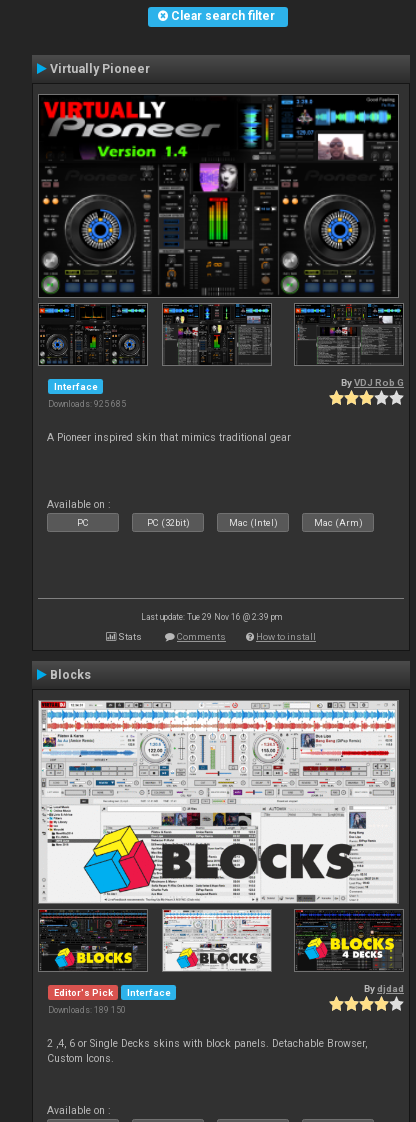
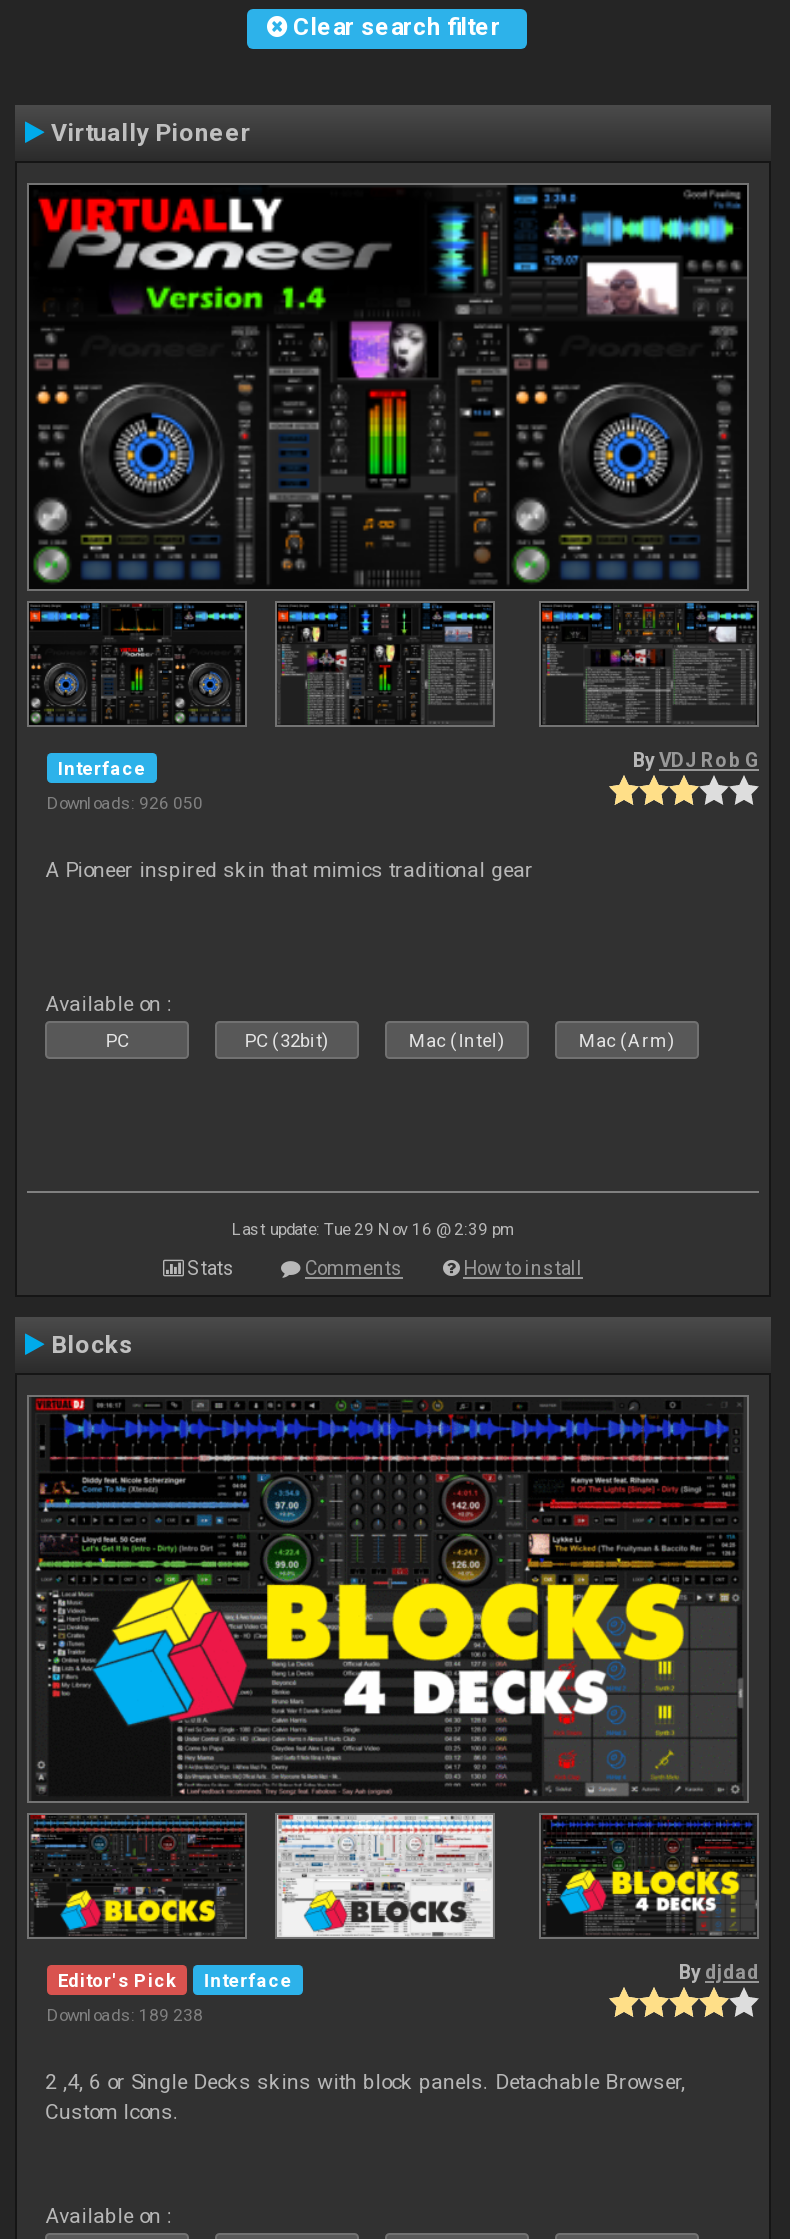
- Downloads: 925 685
+ Downloads: 926 050

- [image]
+ [image]

- Downloads: 189 150
+ Downloads: 189 238
